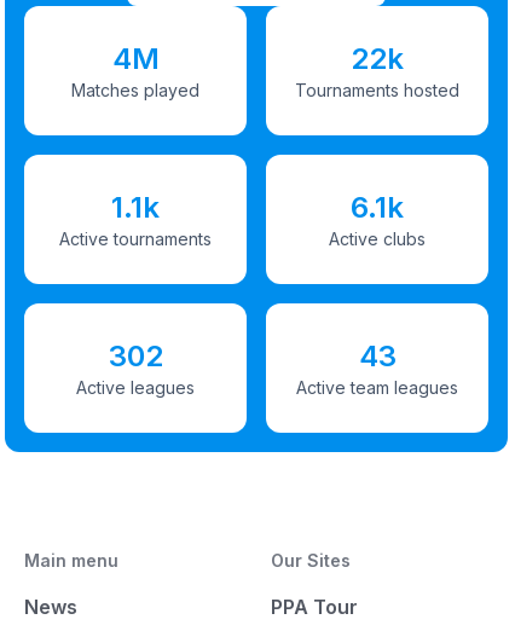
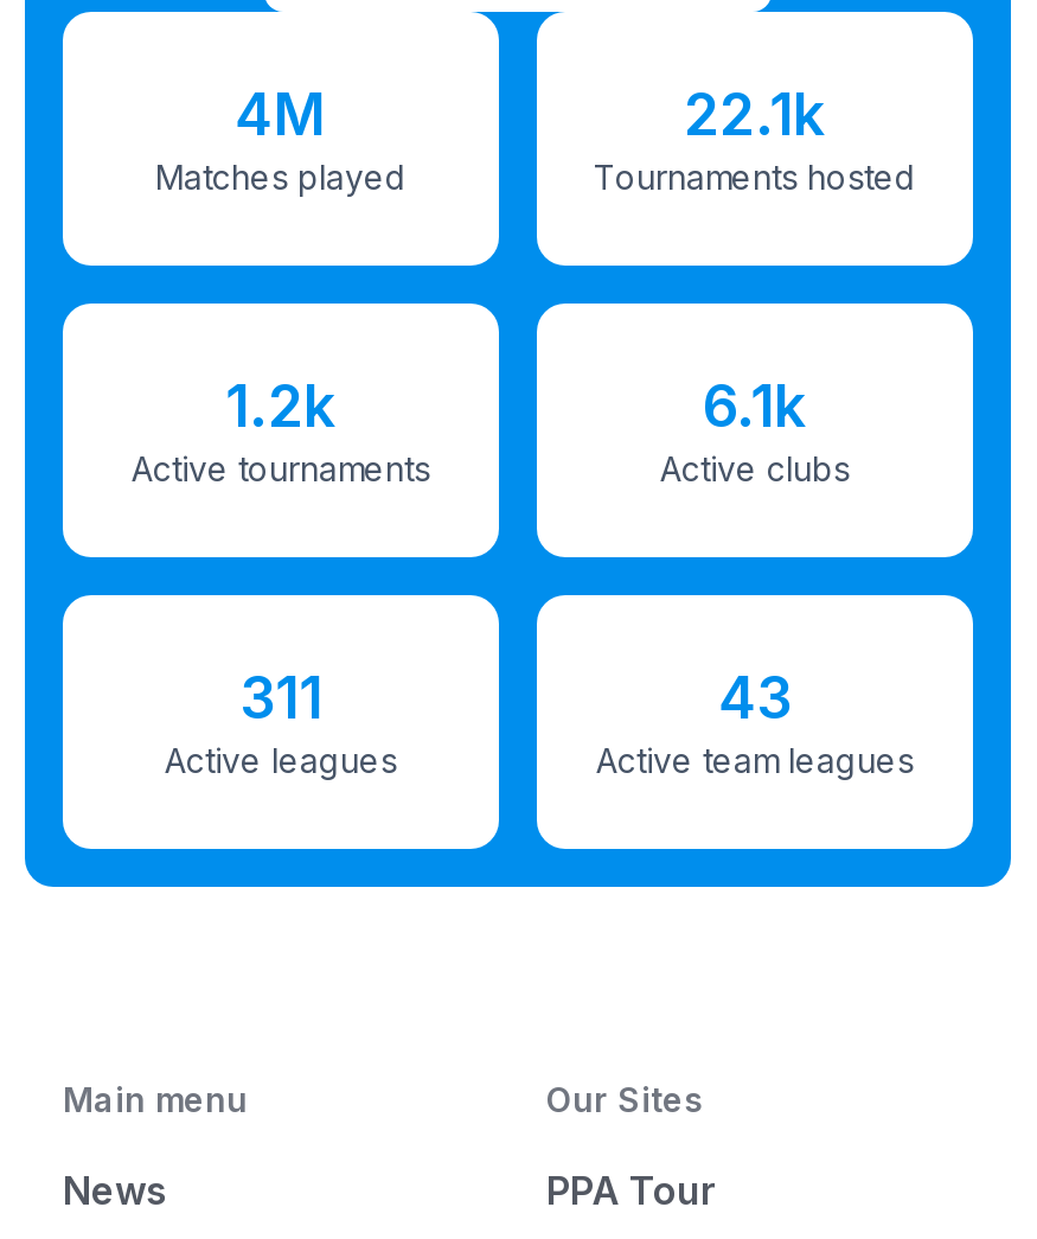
- 22k
+ 22.1k

- 1.1k
+ 1.2k

- 302
+ 311
